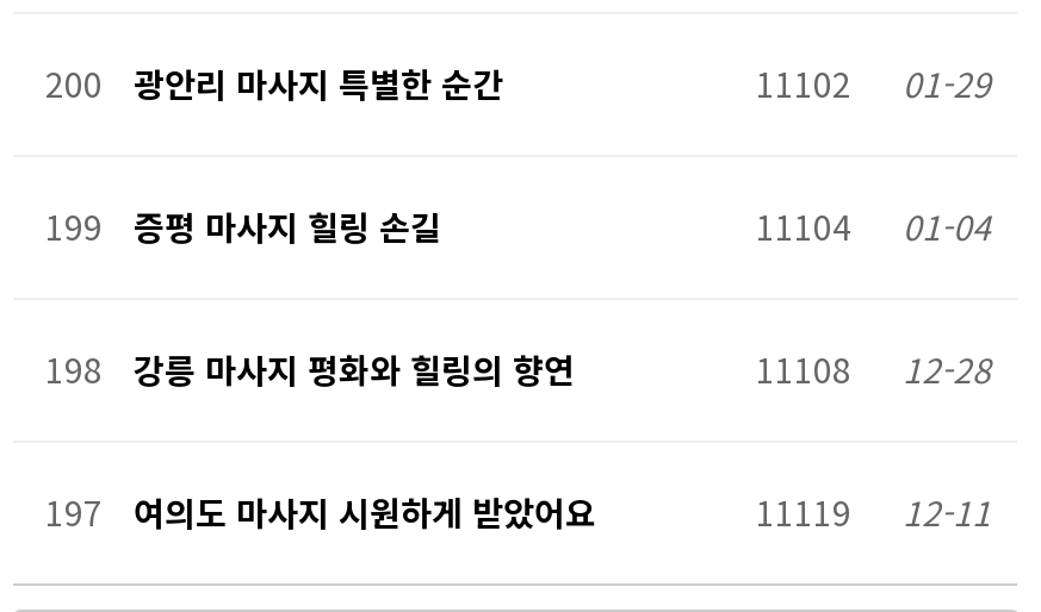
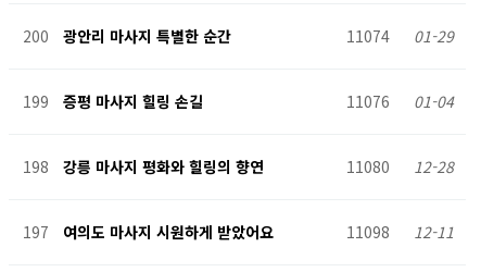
- 11102 01-29
+ 11074 01-29

- 11104 01-04
+ 11076 01-04

- 11108 12-28
+ 11080 12-28

- 11119 12-11
+ 11098 12-11
